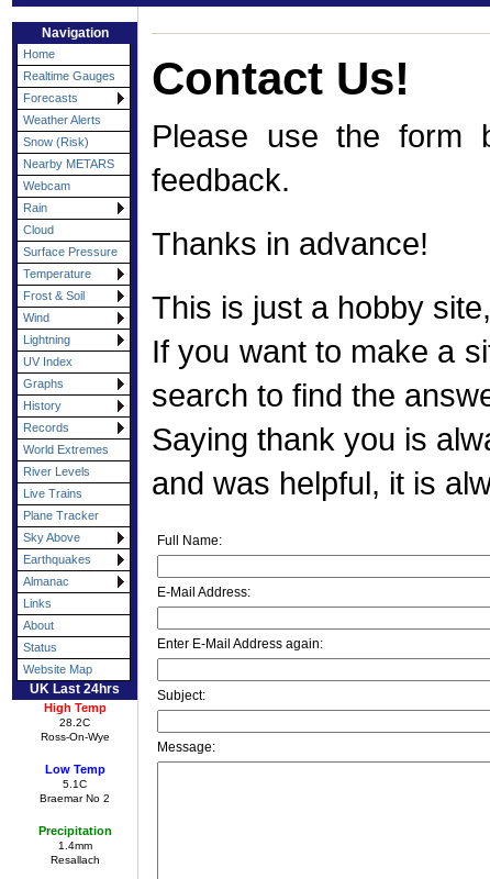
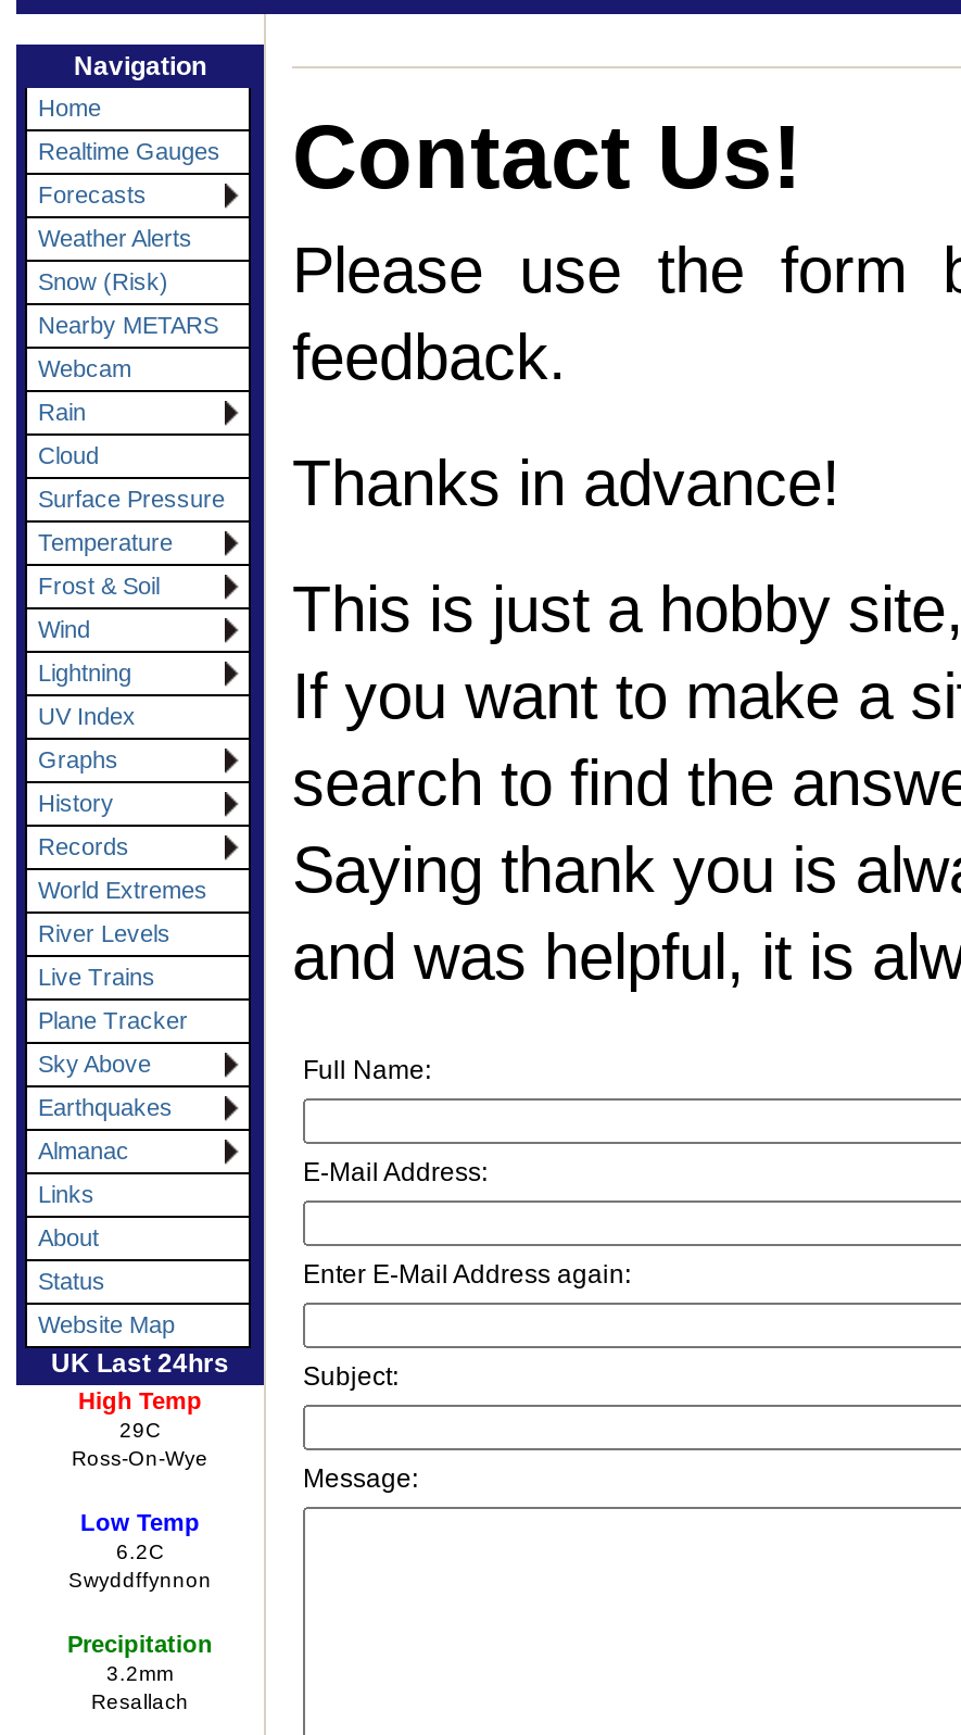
- 28.2C
+ 29C

- 5.1C
- Braemar No 2
+ 6.2C
+ Swyddffynnon

- 1.4mm
+ 3.2mm
